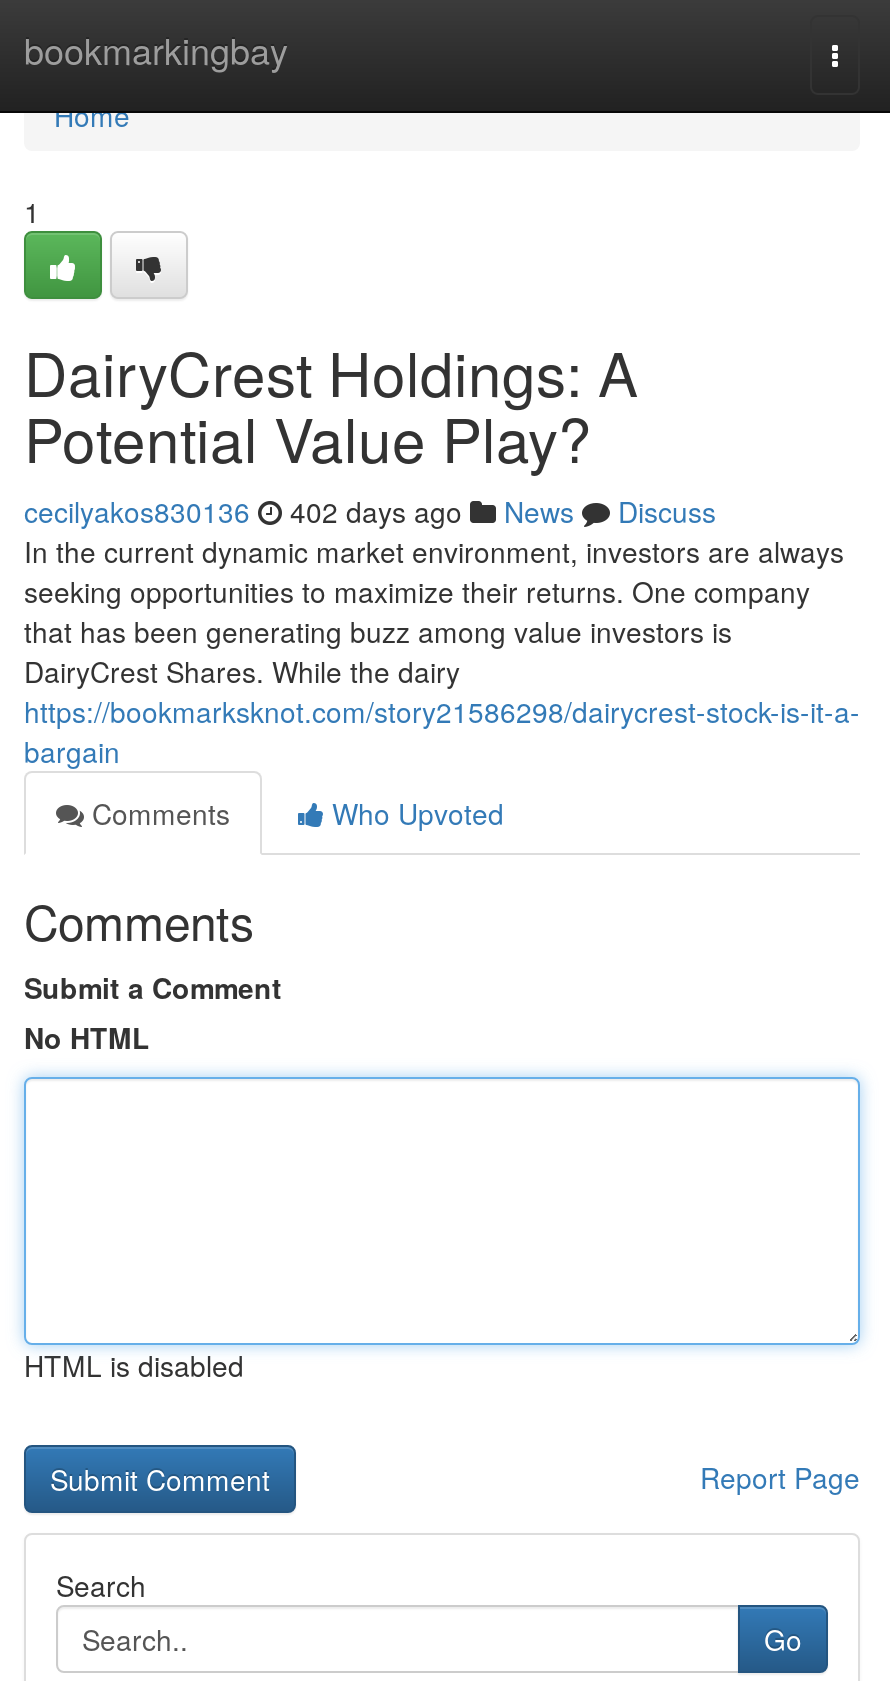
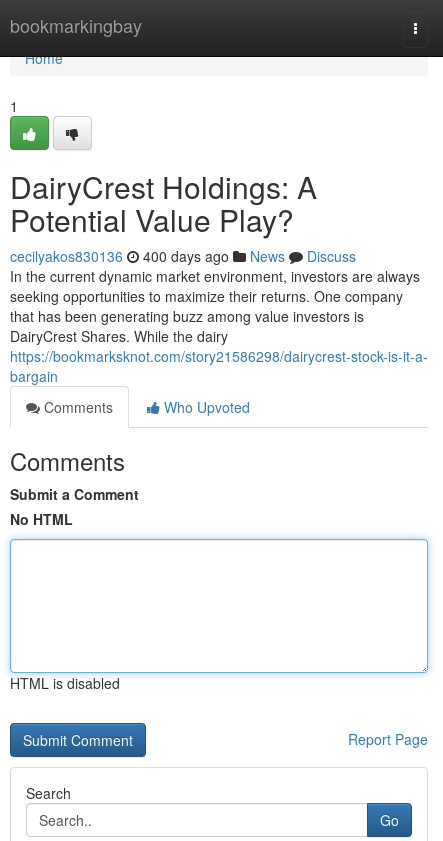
- cecilyakos830136 402 days ago News Discuss
+ cecilyakos830136 400 days ago News Discuss
